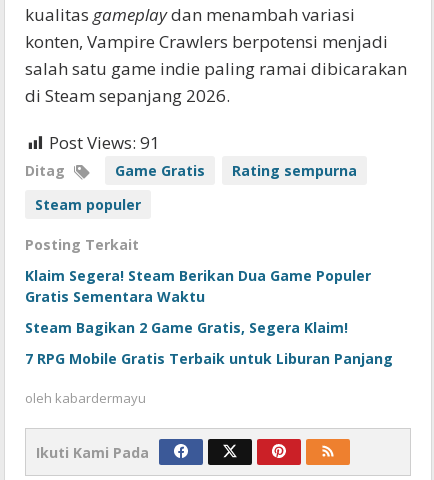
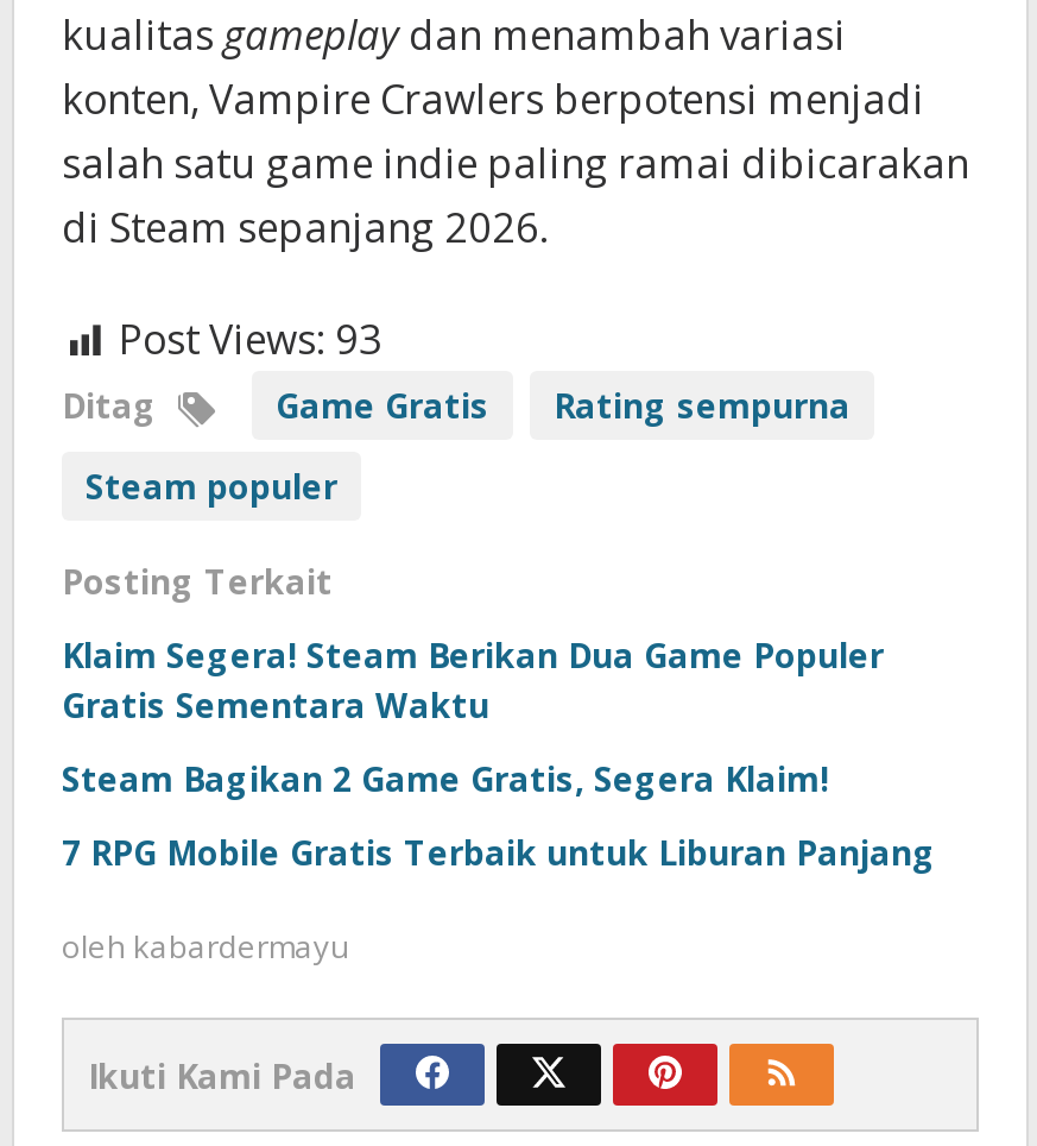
- Post Views: 91
+ Post Views: 93
